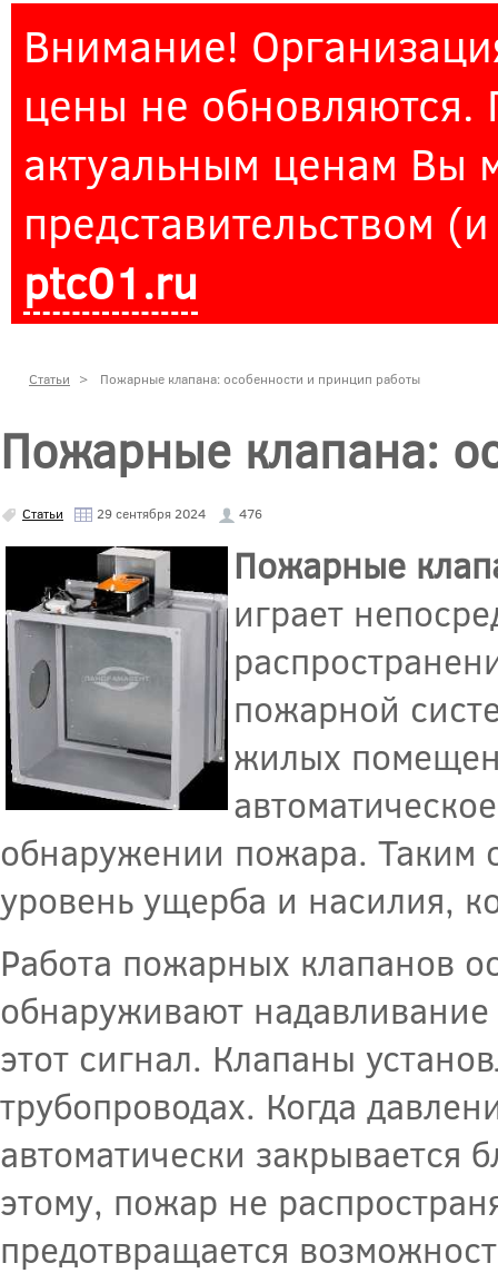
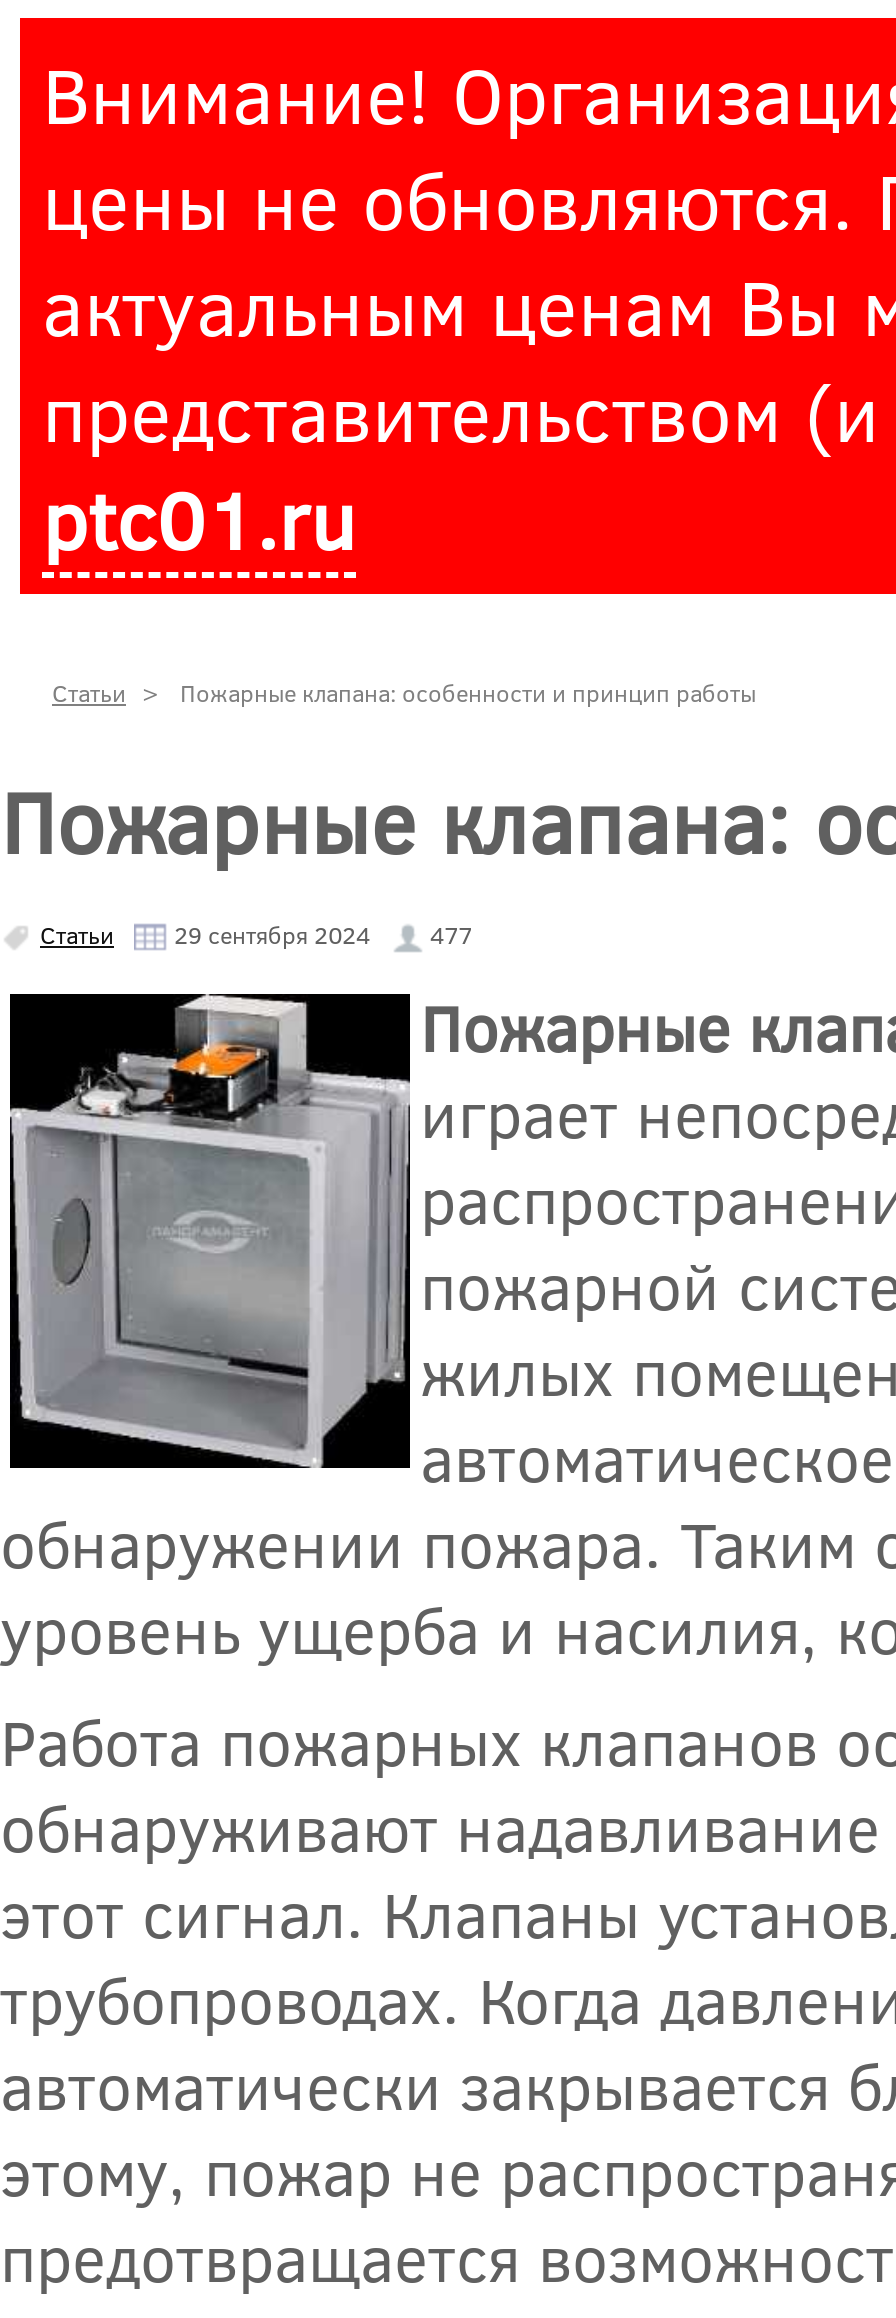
- Статьи 29 сентября 2024 476
+ Статьи 29 сентября 2024 477
